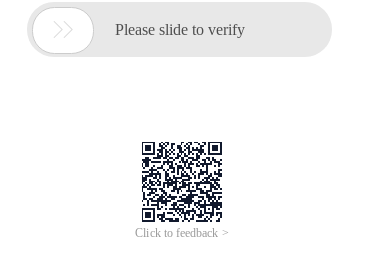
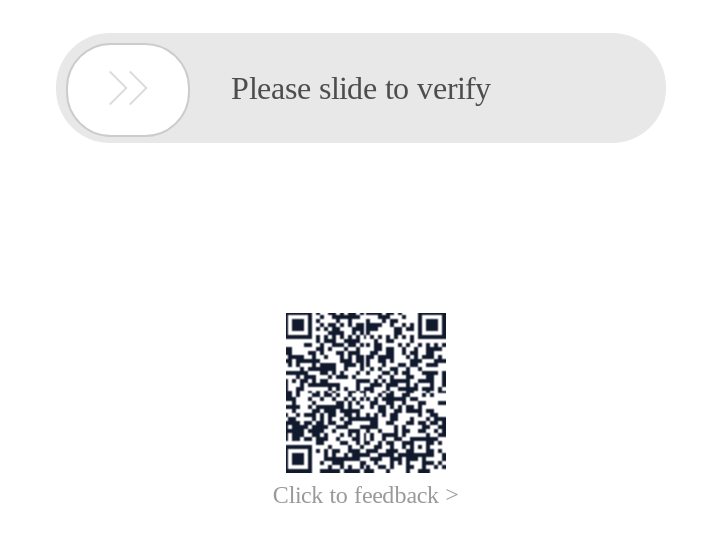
- [image]
+ [image]
